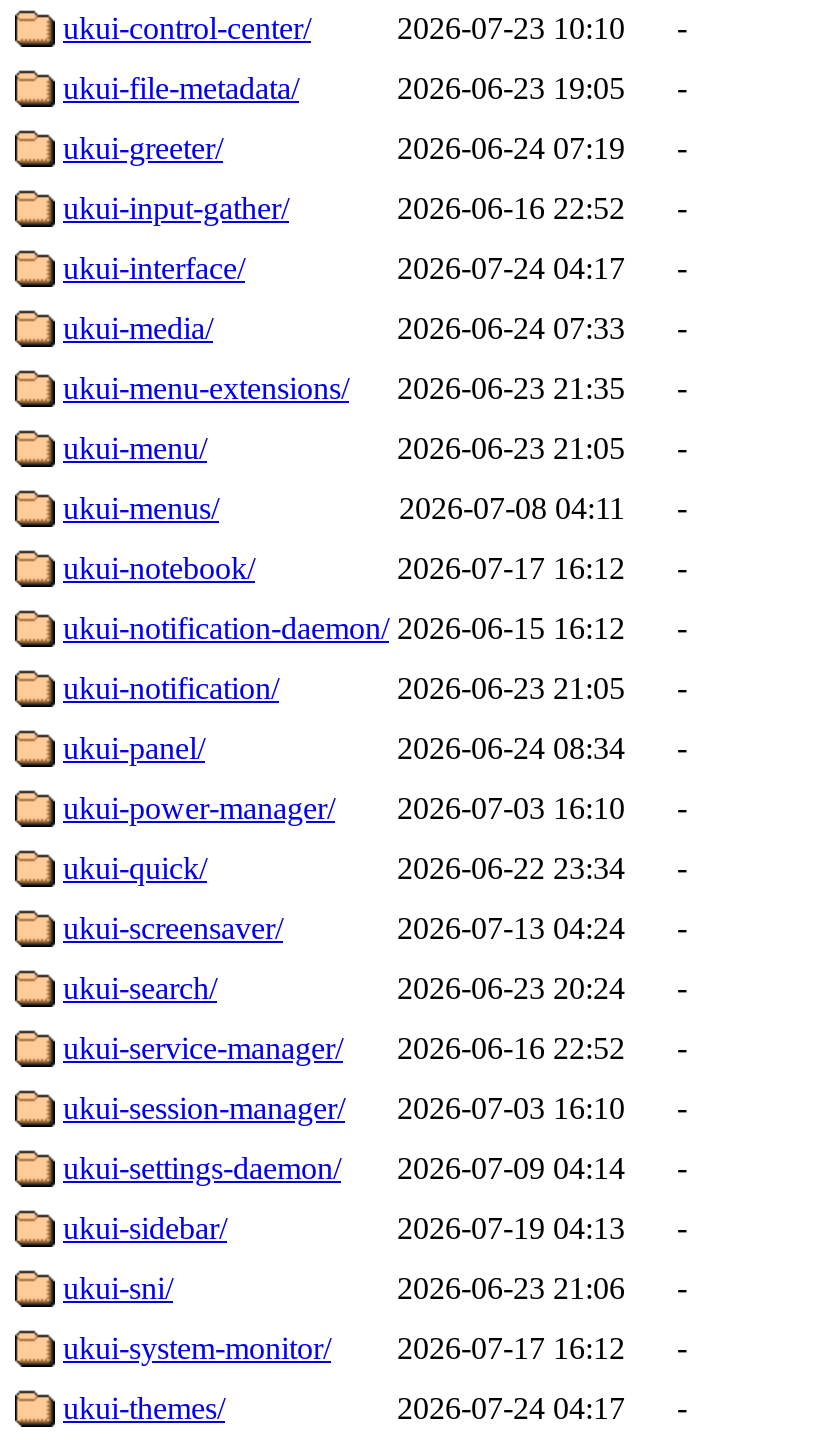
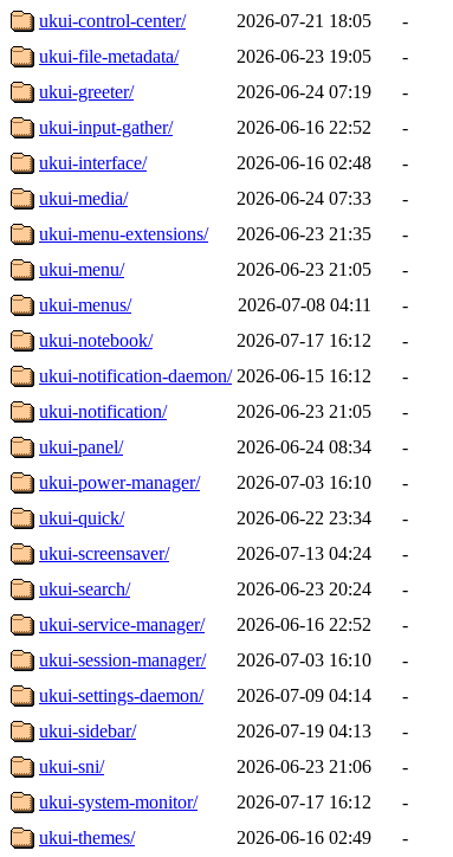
- 2026-07-23 10:10
+ 2026-07-21 18:05

- 2026-07-24 04:17
+ 2026-06-16 02:48

- 2026-07-24 04:17
+ 2026-06-16 02:49
